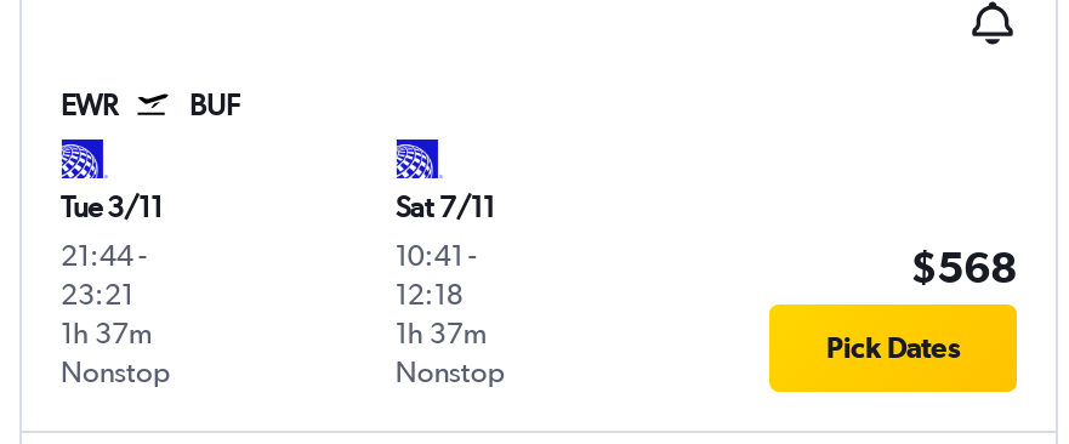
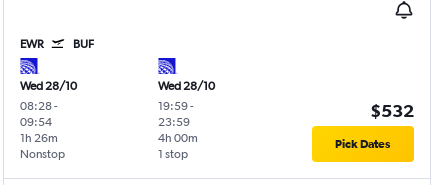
- Tue 3/11
- 21:44 -
- 23:21
+ Wed 28/10
+ 08:28 -
+ 09:54

- Sat 7/11
- 10:41 -
- 12:18
+ Wed 28/10
+ 19:59 -
+ 23:59

- $568
+ $532

- 1h 37m
+ 1h 26m

- 1h 37m
+ 4h 00m

- Nonstop
+ 1 stop
